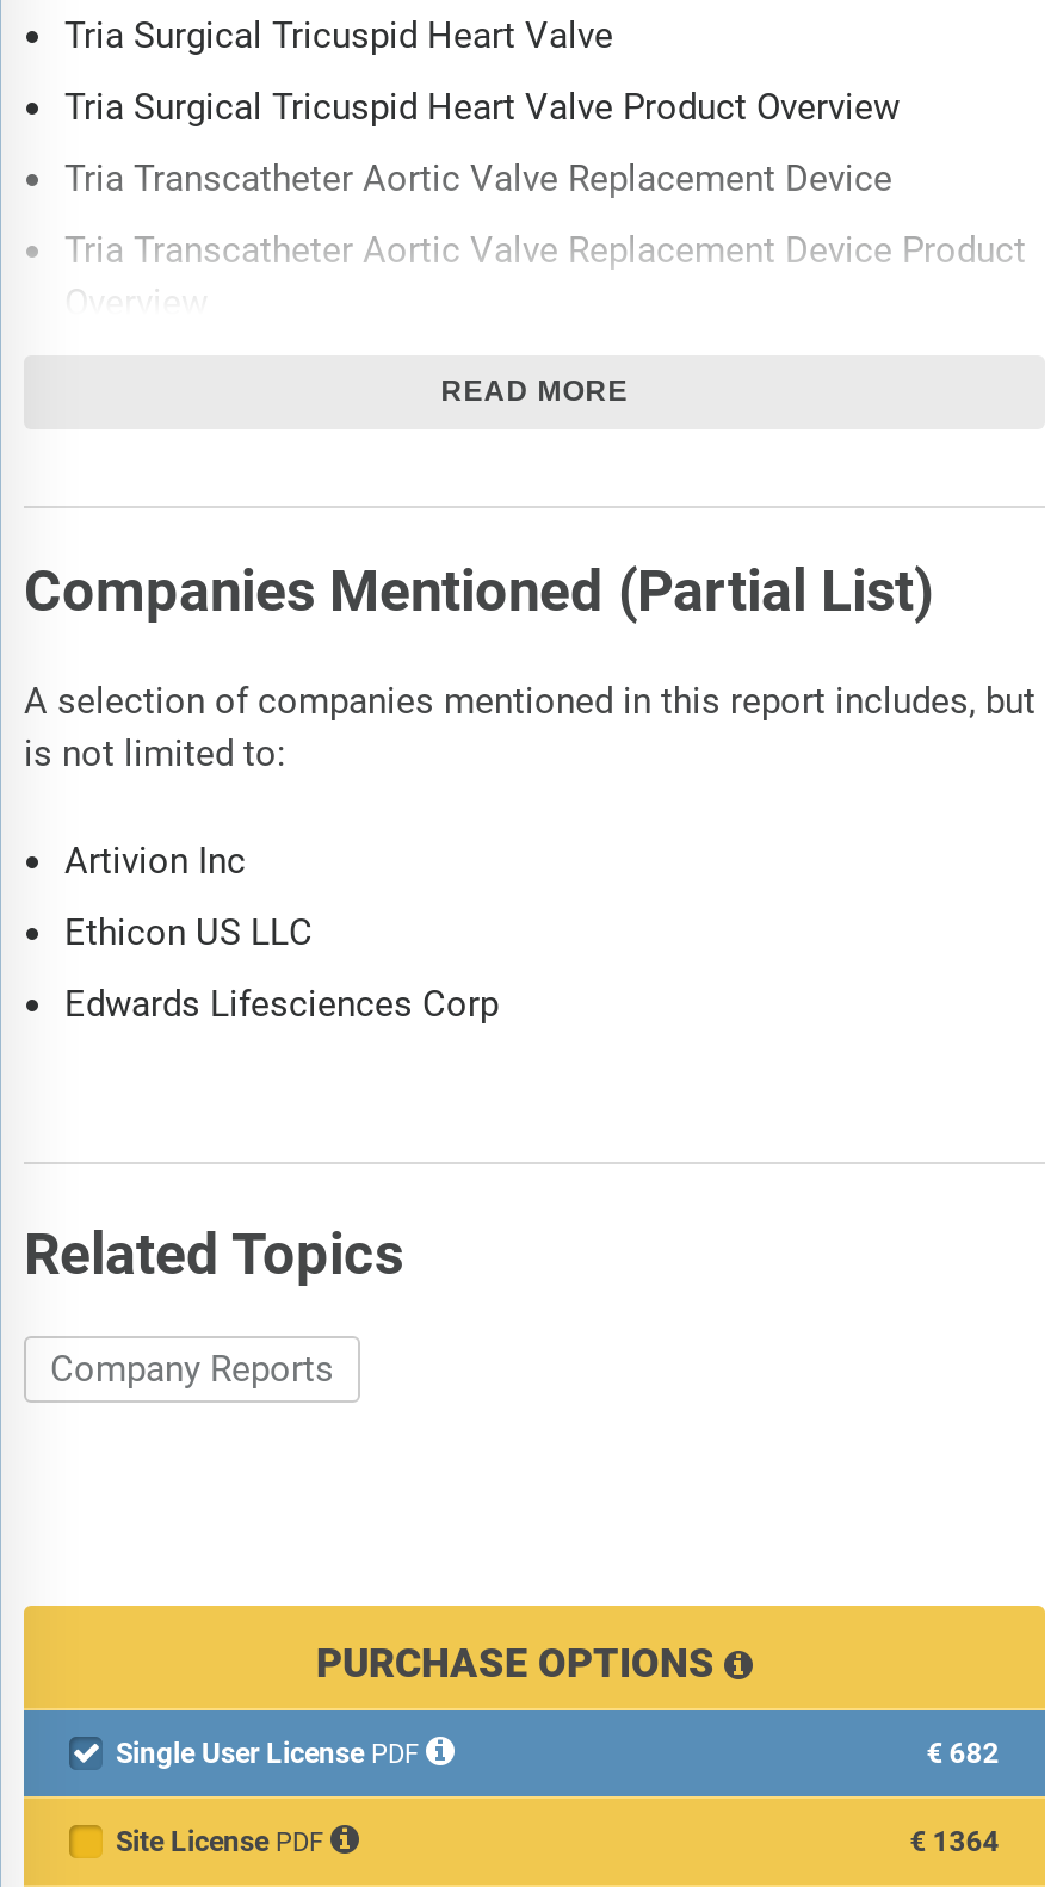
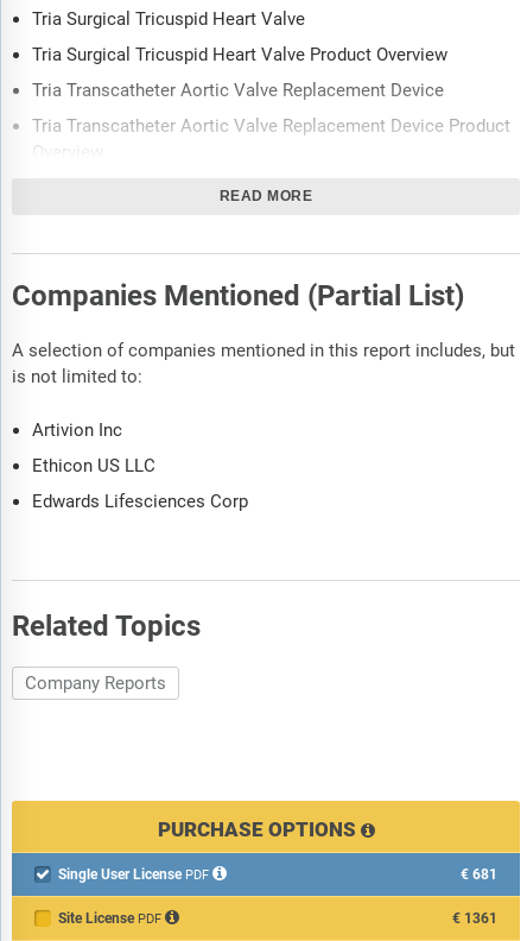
- €682
+ €681

- €1364
+ €1361
